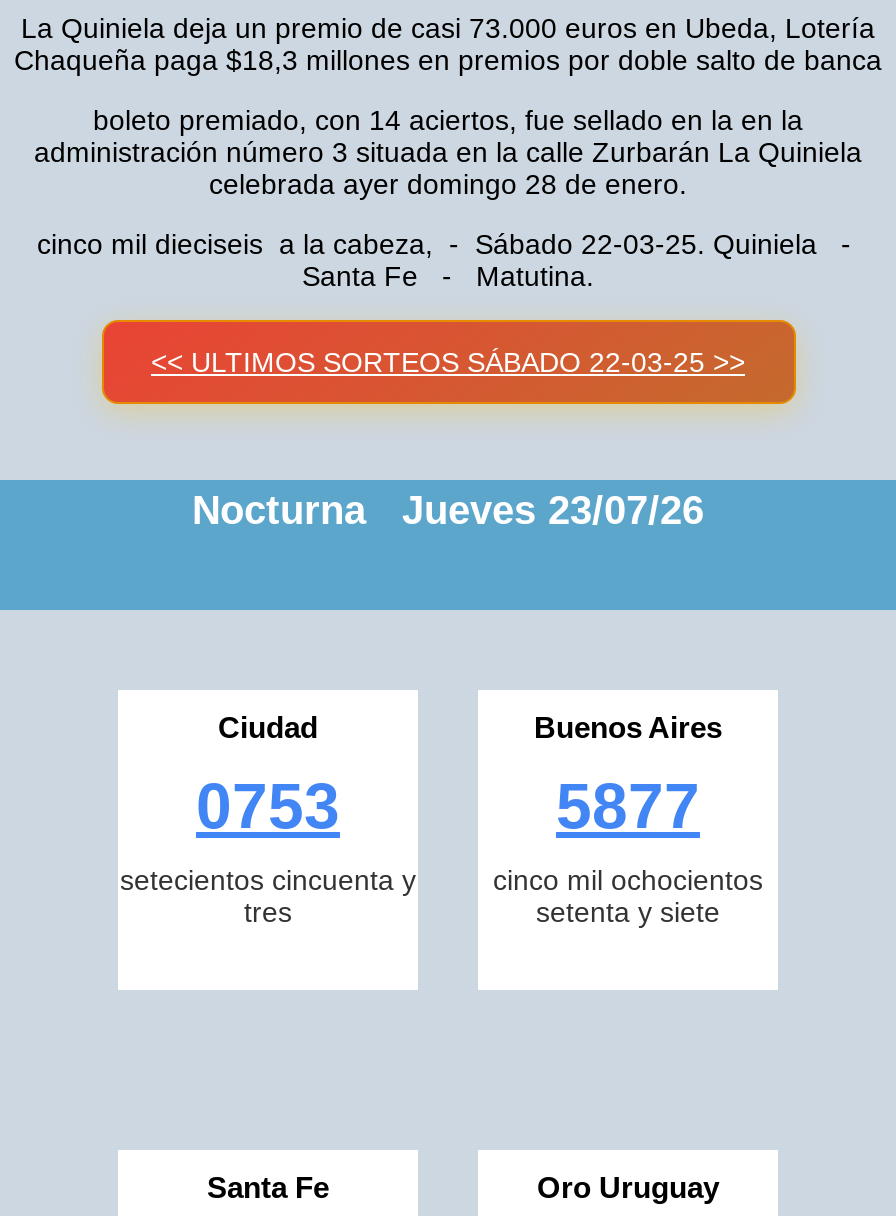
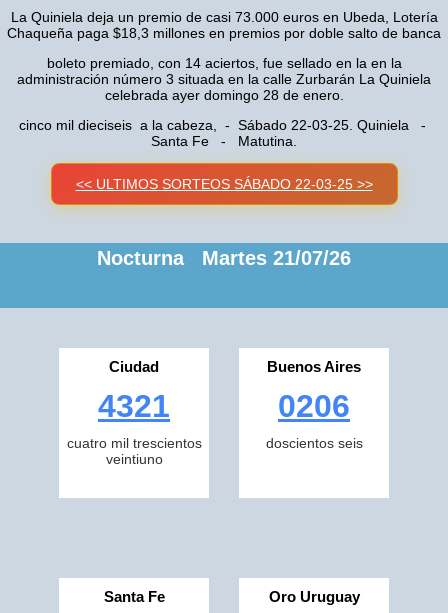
- Nocturna Jueves 23/07/26
+ Nocturna Martes 21/07/26

- 0753
- setecientos cincuenta y
- tres
+ 4321
+ cuatro mil trescientos
+ veintiuno

- 5877
- cinco mil ochocientos
- setenta y siete
+ 0206
+ doscientos seis
